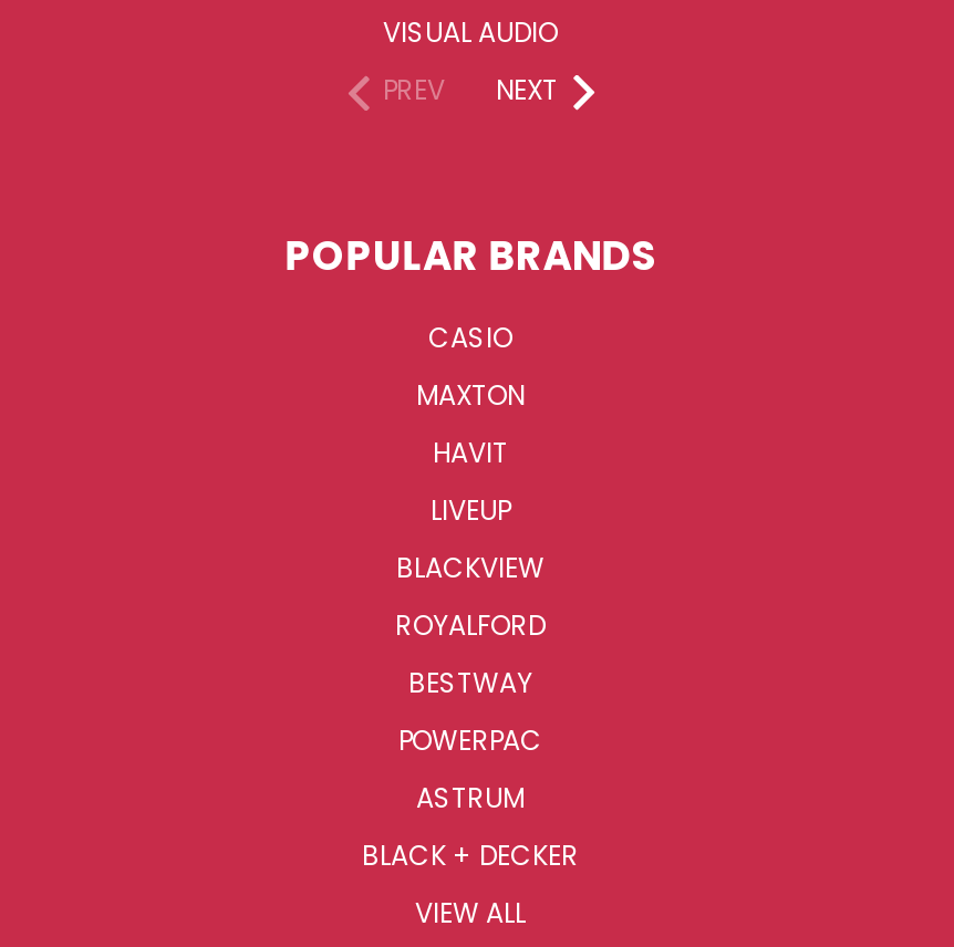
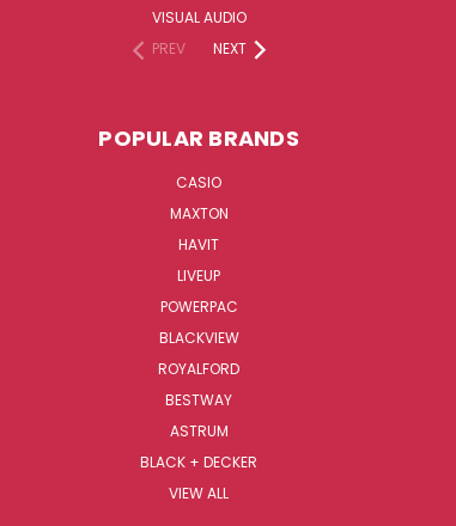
moved down: BLACKVIEW | ROYALFORD | BESTWAY

moved up: POWERPAC
